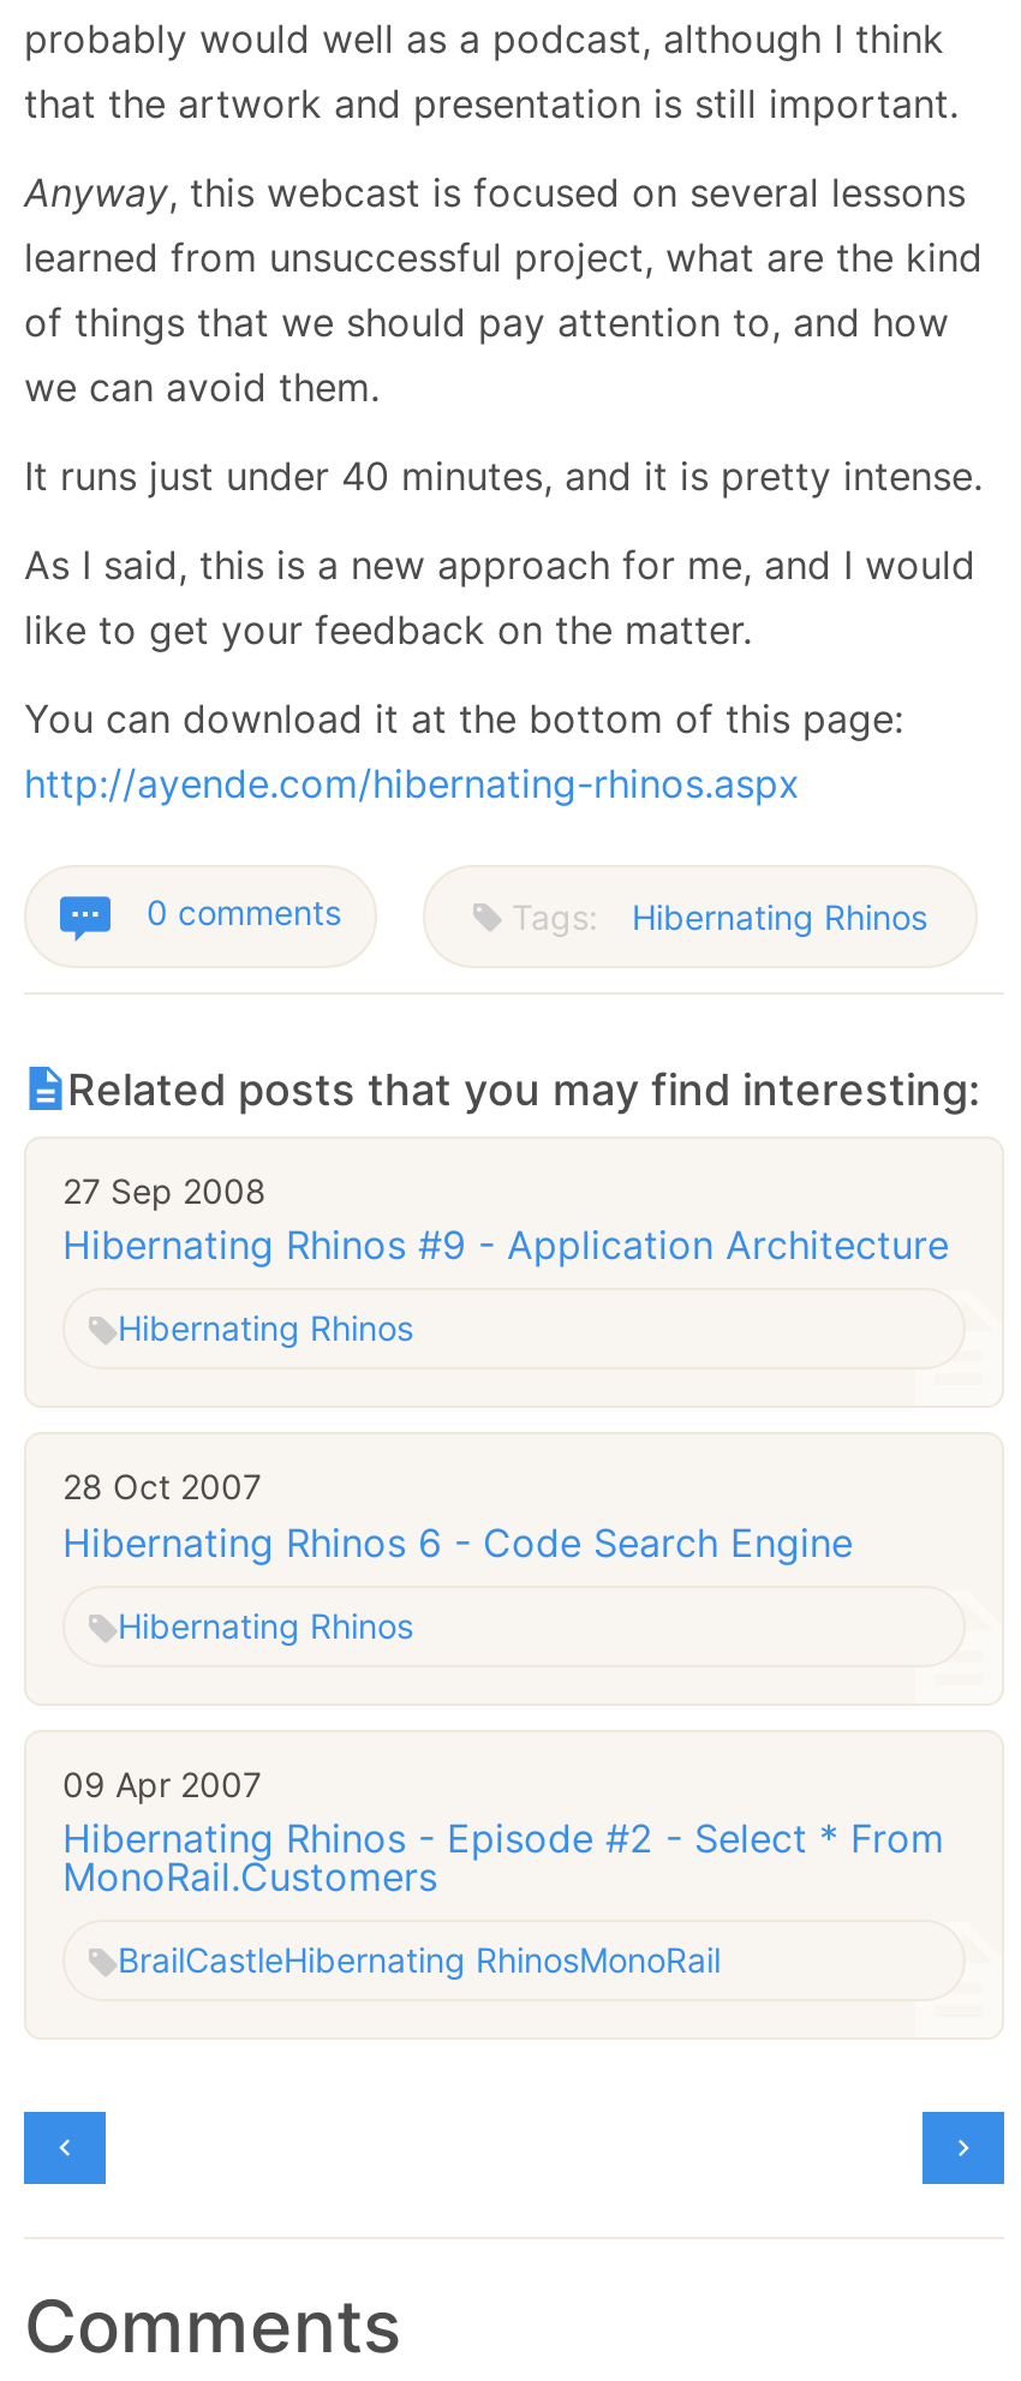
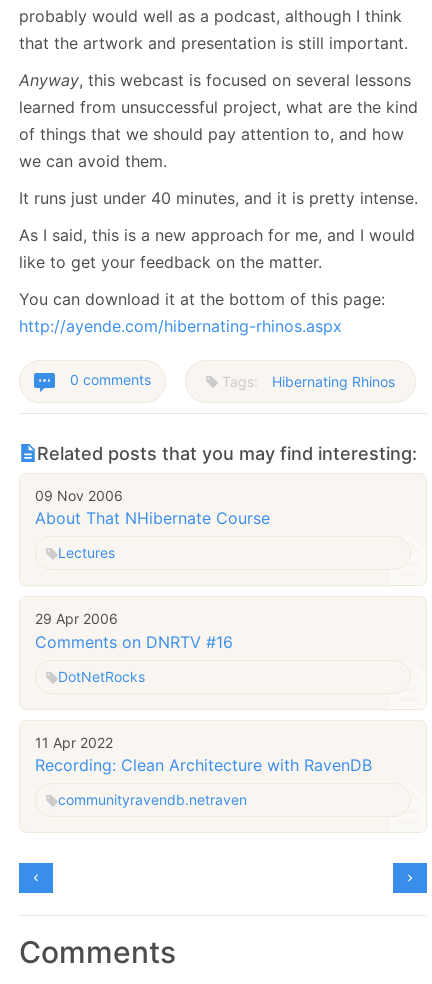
- 27 Sep 2008
- Hibernating Rhinos #9 - Application Architecture
+ 09 Nov 2006
+ About That NHibernate Course

- Hibernating Rhinos
+ Lectures

- 28 Oct 2007
- Hibernating Rhinos 6 - Code Search Engine
+ 29 Apr 2006
+ Comments on DNRTV #16

- Hibernating Rhinos
+ DotNetRocks

- 09 Apr 2007
- Hibernating Rhinos - Episode #2 - Select * From
- MonoRail.Customers
+ 11 Apr 2022
+ Recording: Clean Architecture with RavenDB

- BrailCastleHibernating RhinosMonoRail
+ communityravendb.netraven
